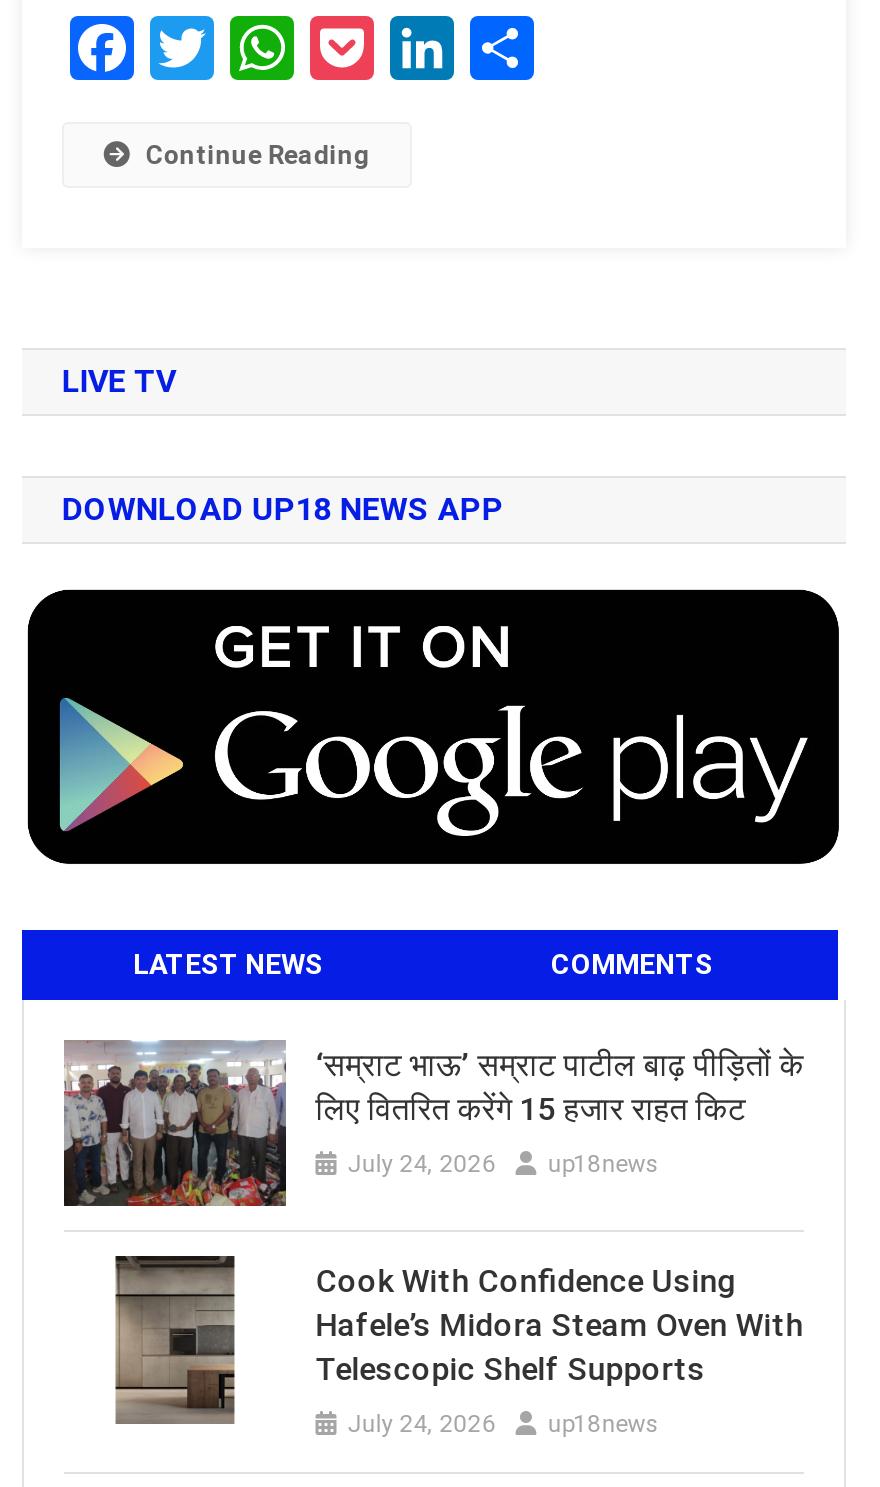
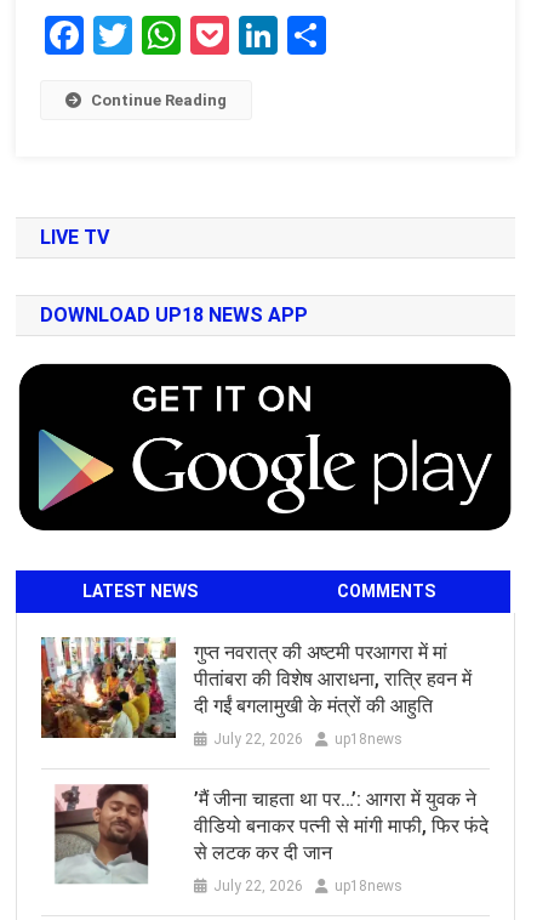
- [image]
- ‘सम्राट भाऊ’ सम्राट पाटील बाढ़ पीड़ितों के
- लिए वितरित करेंगे 15 हजार राहत किट
+ [image]
+ गुप्त नवरात्र की अष्टमी परआगरा में मां
+ पीतांबरा की विशेष आराधना, रात्रि हवन में
+ दी गईं बगलामुखी के मंत्रों की आहुति

- July 24, 2026 up18news
+ July 22, 2026 up18news

- [image]
- Cook With Confidence Using
- Hafele’s Midora Steam Oven With
- Telescopic Shelf Supports
+ [image]
+ ’मैं जीना चाहता था पर…’: आगरा में युवक ने
+ वीडियो बनाकर पत्नी से मांगी माफी, फिर फंदे
+ से लटक कर दी जान

- July 24, 2026 up18news
+ July 22, 2026 up18news
